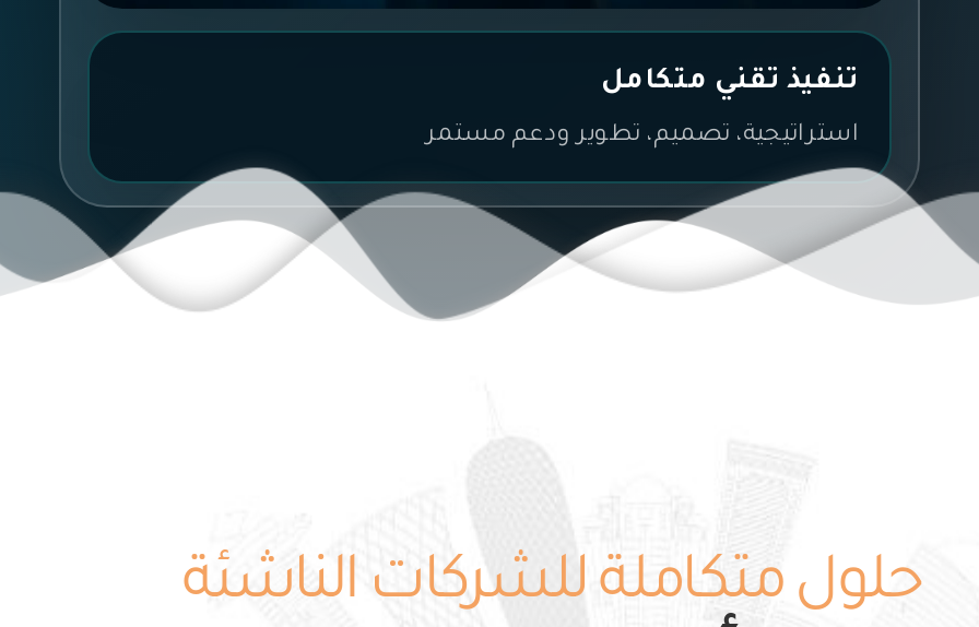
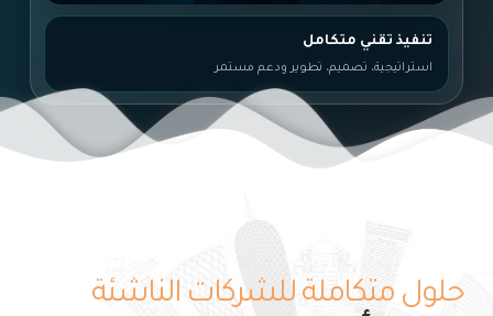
- [image]
+ [image]
